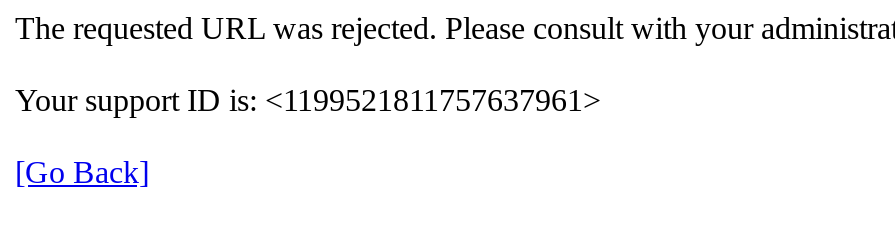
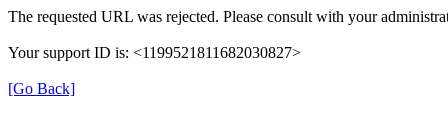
- Your support ID is: <1199521811757637961>
+ Your support ID is: <1199521811682030827>
